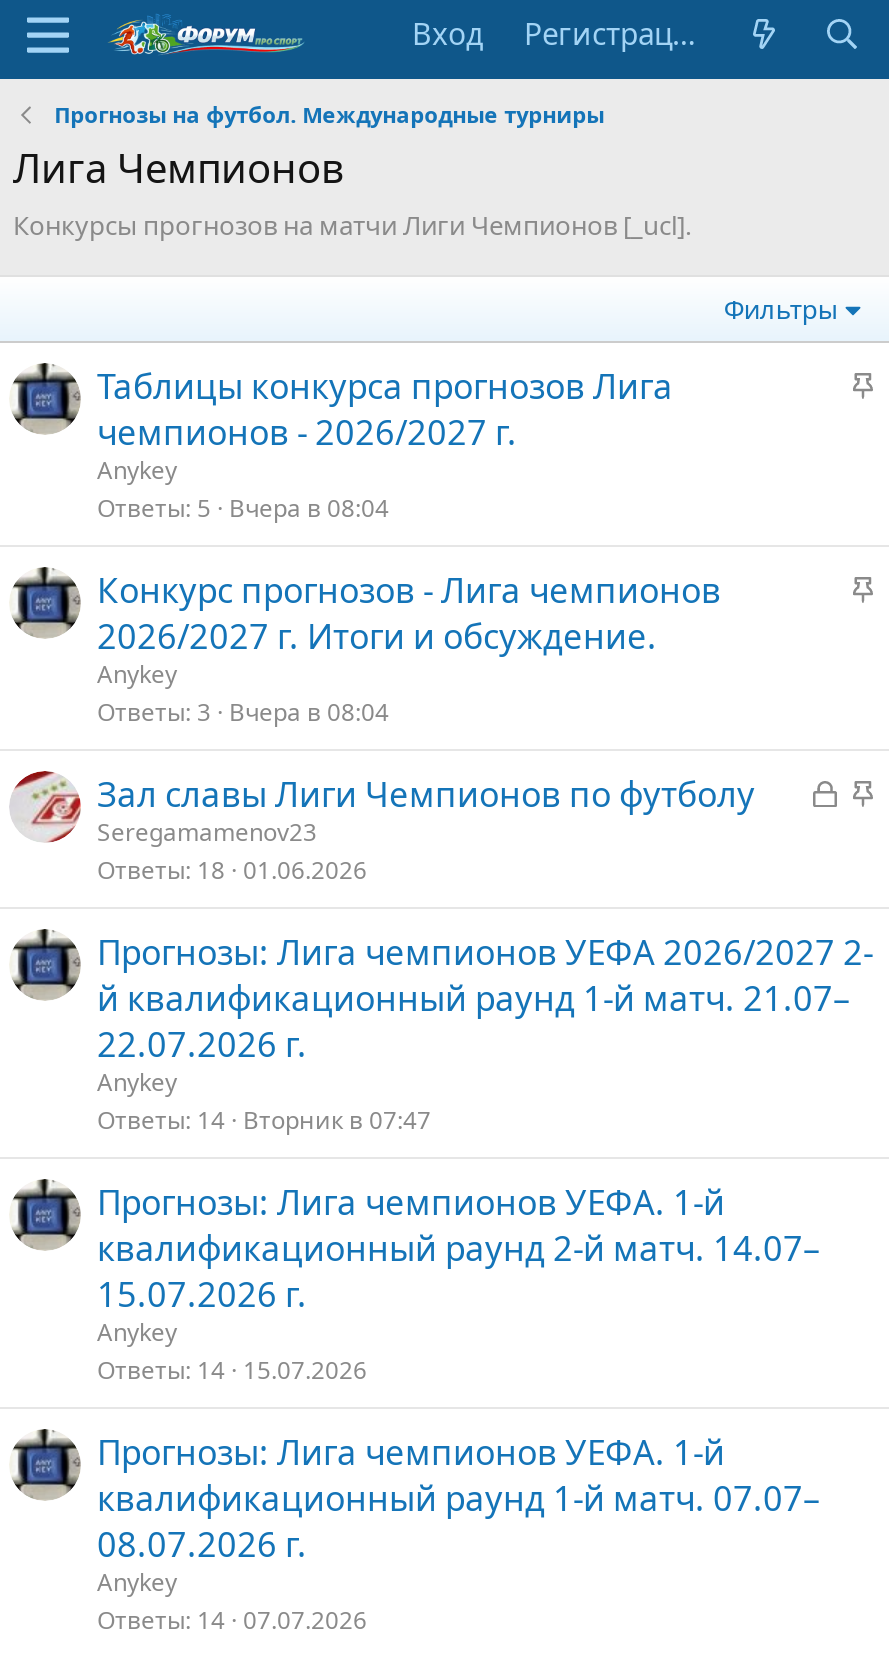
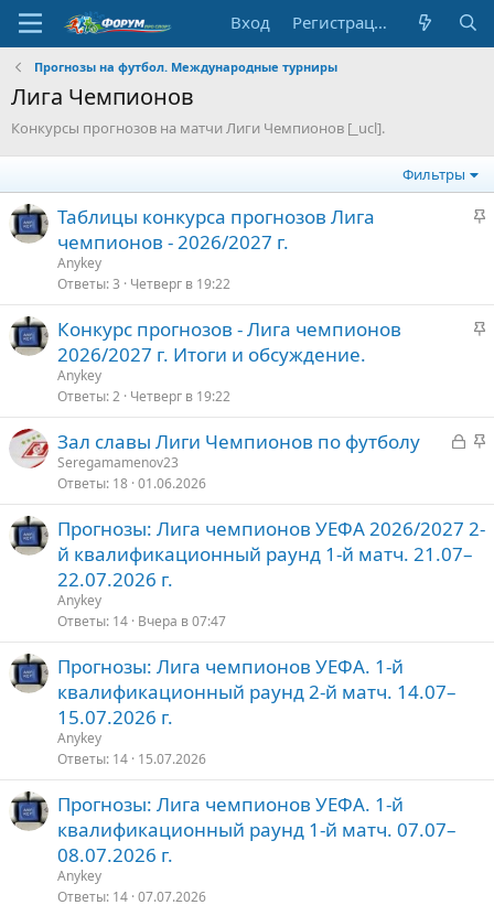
- Ответы 5 Вчера в 08:04
+ Ответы 3 Четверг в 19:22

- Ответы 3 Вчера в 08:04
+ Ответы 2 Четверг в 19:22

- Ответы 14 Вторник в 07:47
+ Ответы 14 Вчера в 07:47
